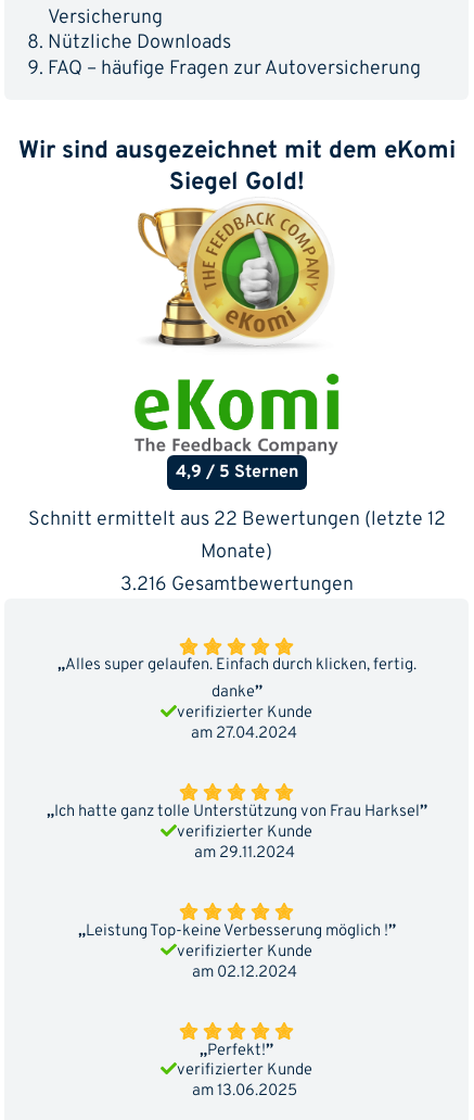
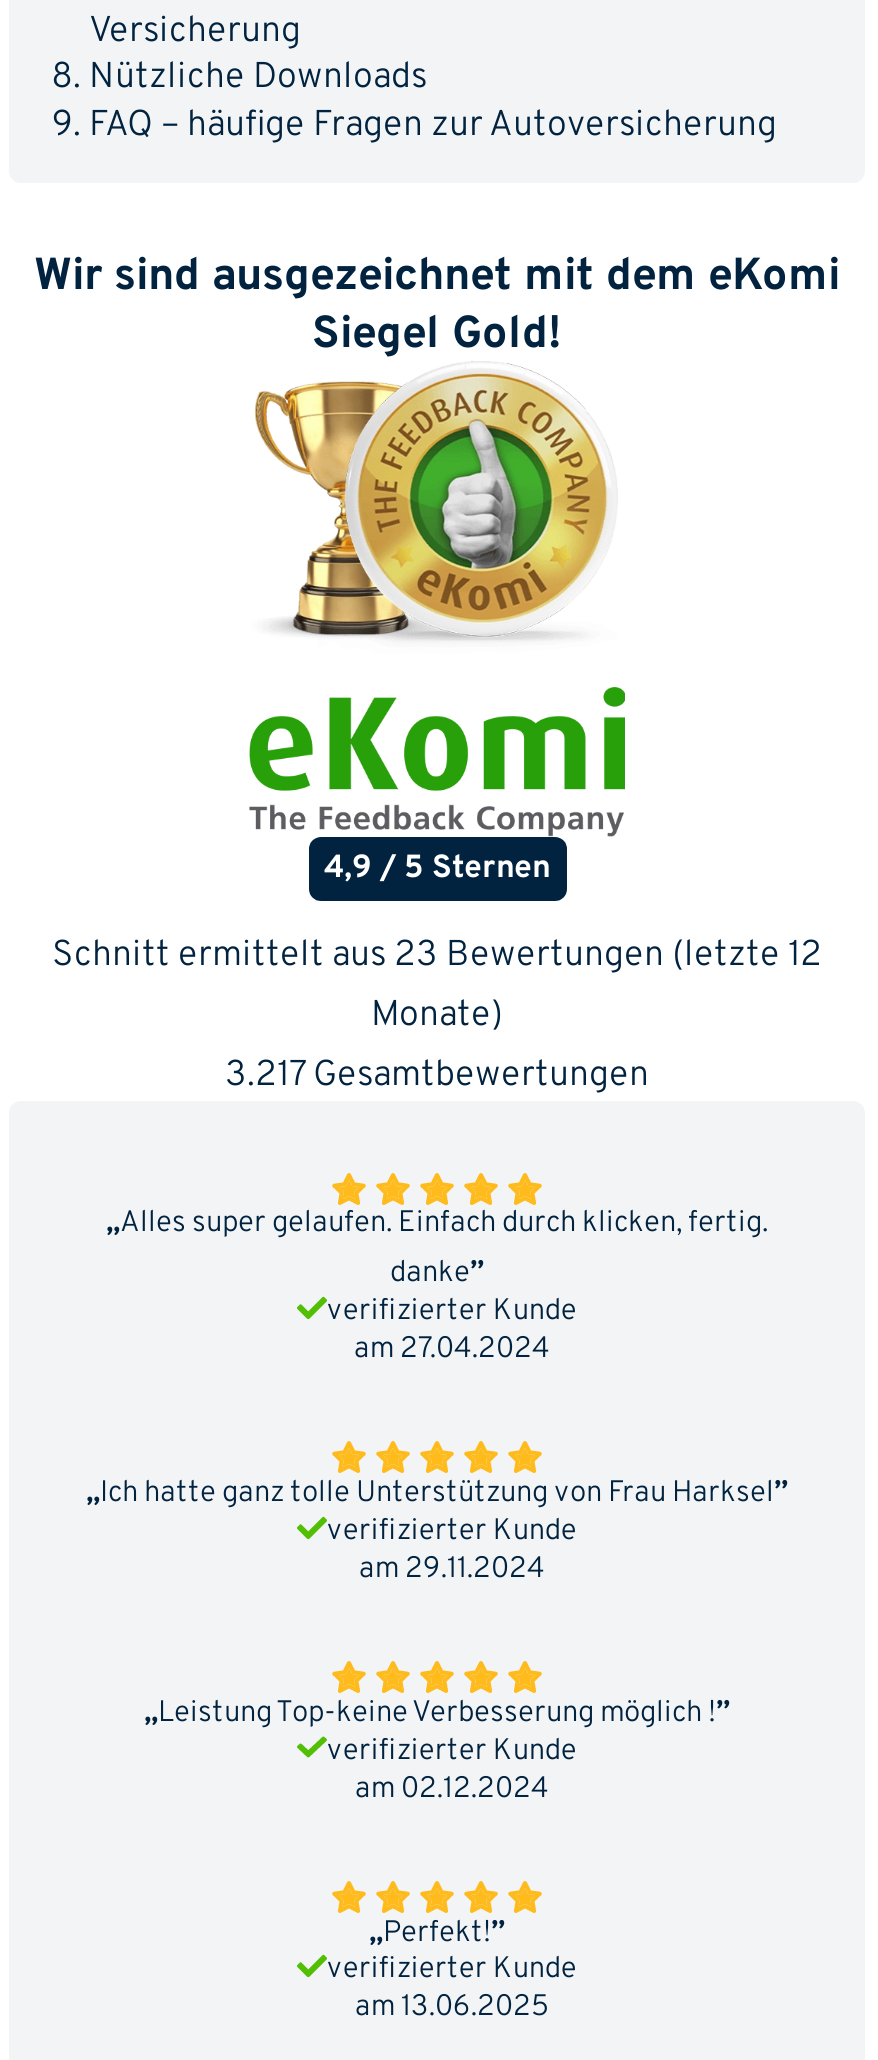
- Schnitt ermittelt aus 22 Bewertungen (letzte 12
+ Schnitt ermittelt aus 23 Bewertungen (letzte 12

- 3.216 Gesamtbewertungen
+ 3.217 Gesamtbewertungen
